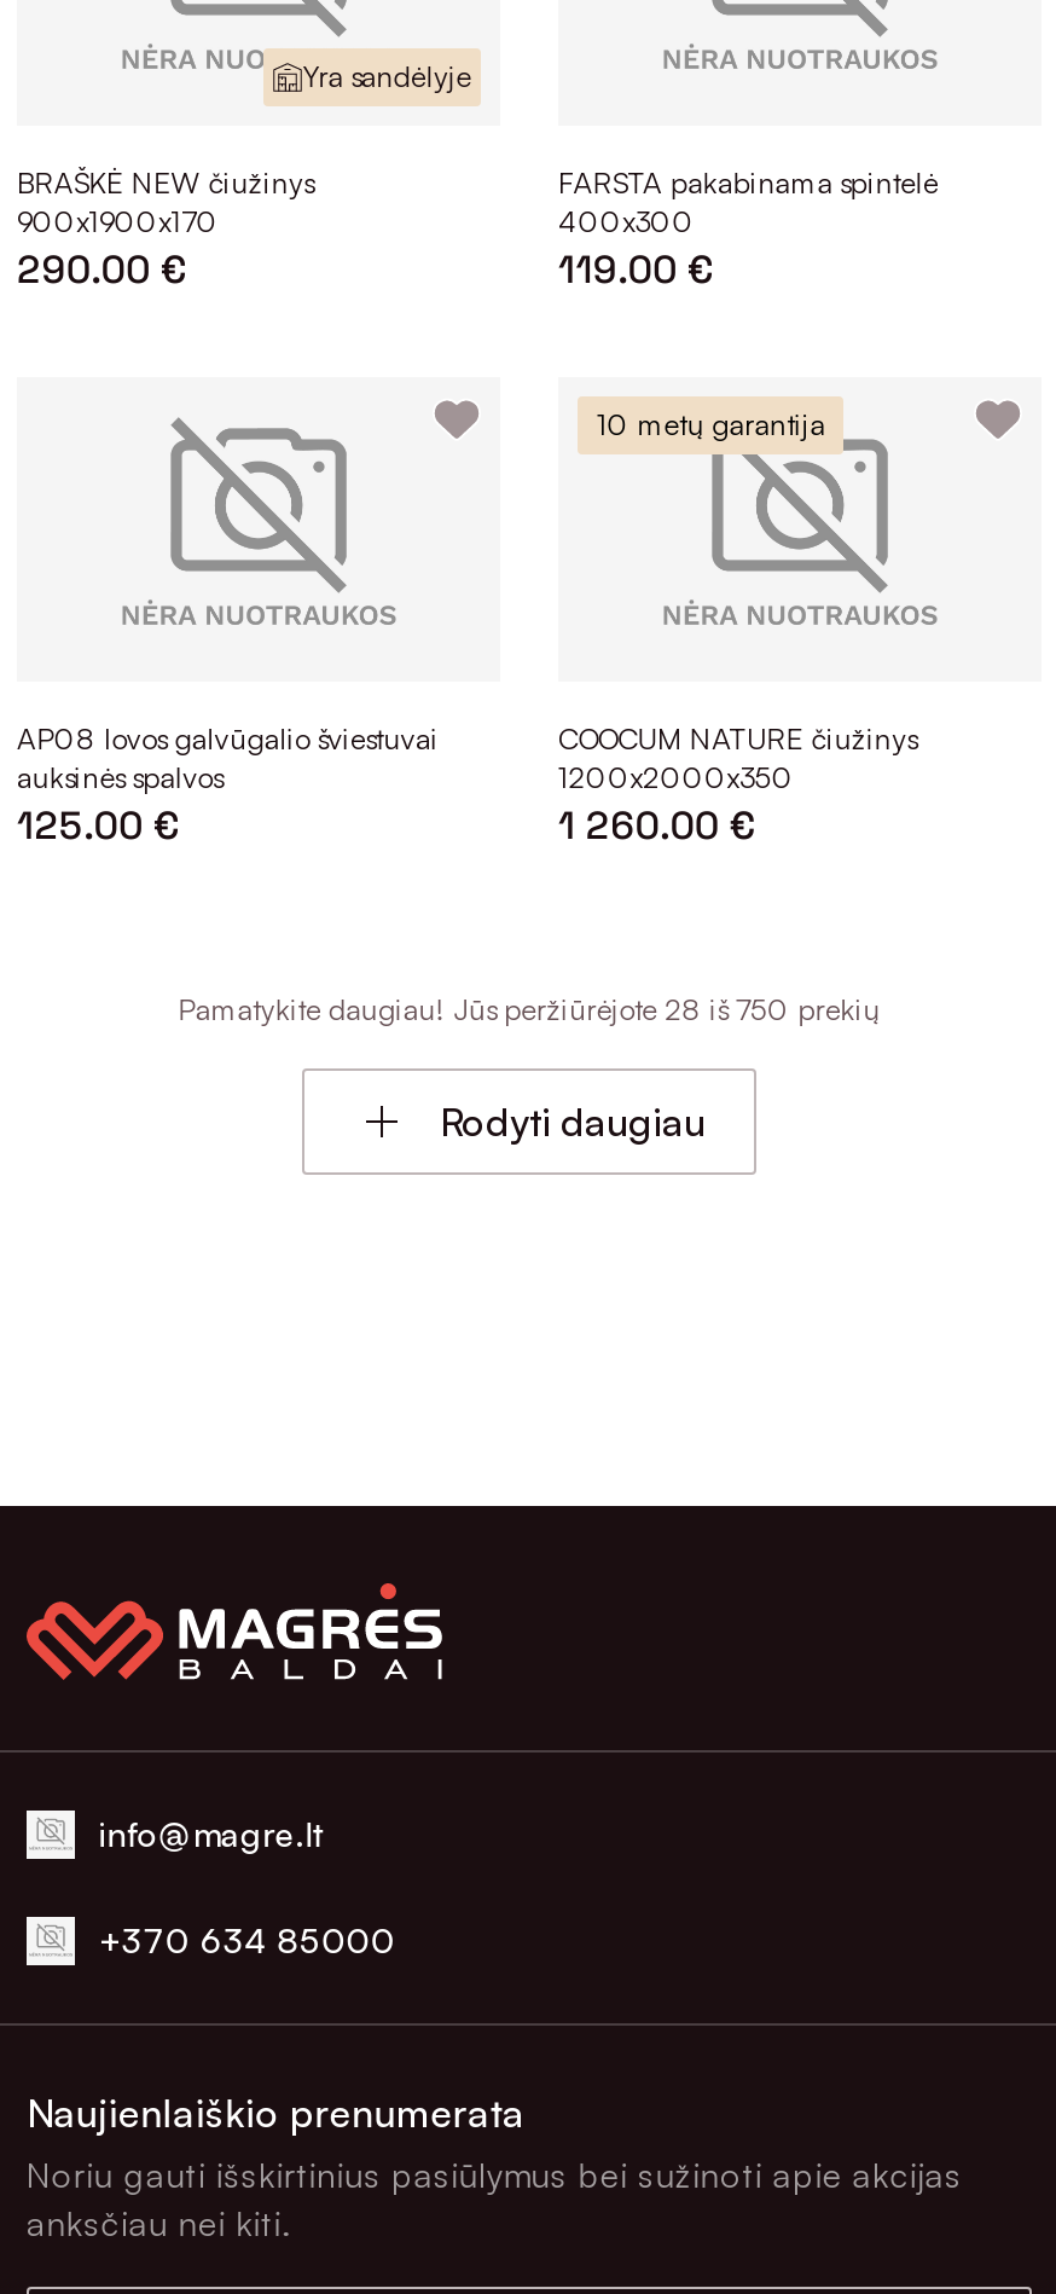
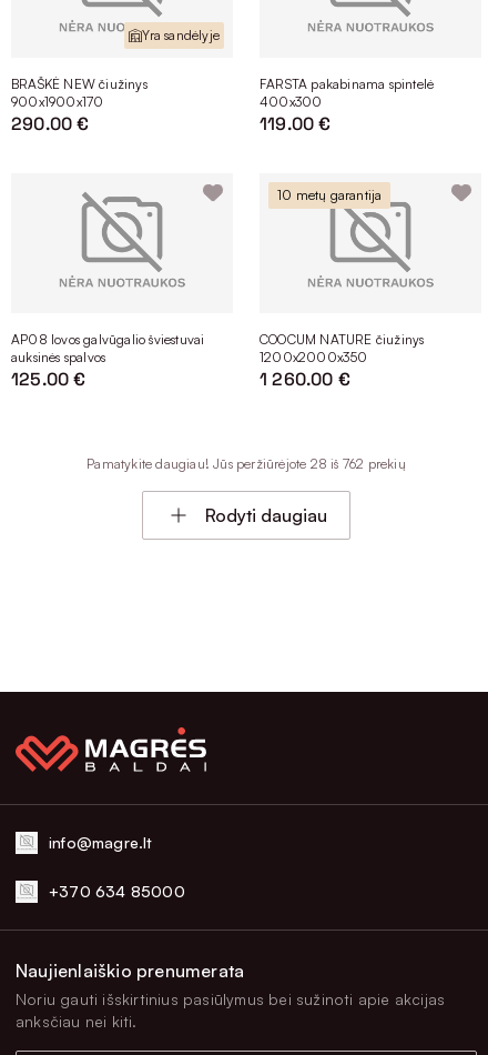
- Pamatykite daugiau! Jūs peržiūrėjote 28 iš 750 prekių
+ Pamatykite daugiau! Jūs peržiūrėjote 28 iš 762 prekių
